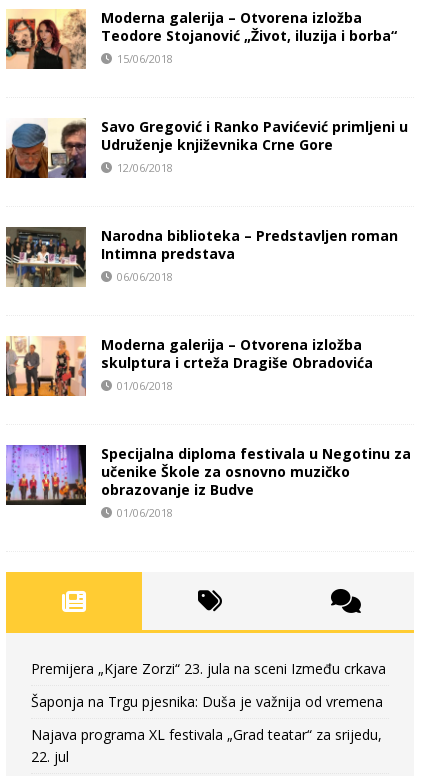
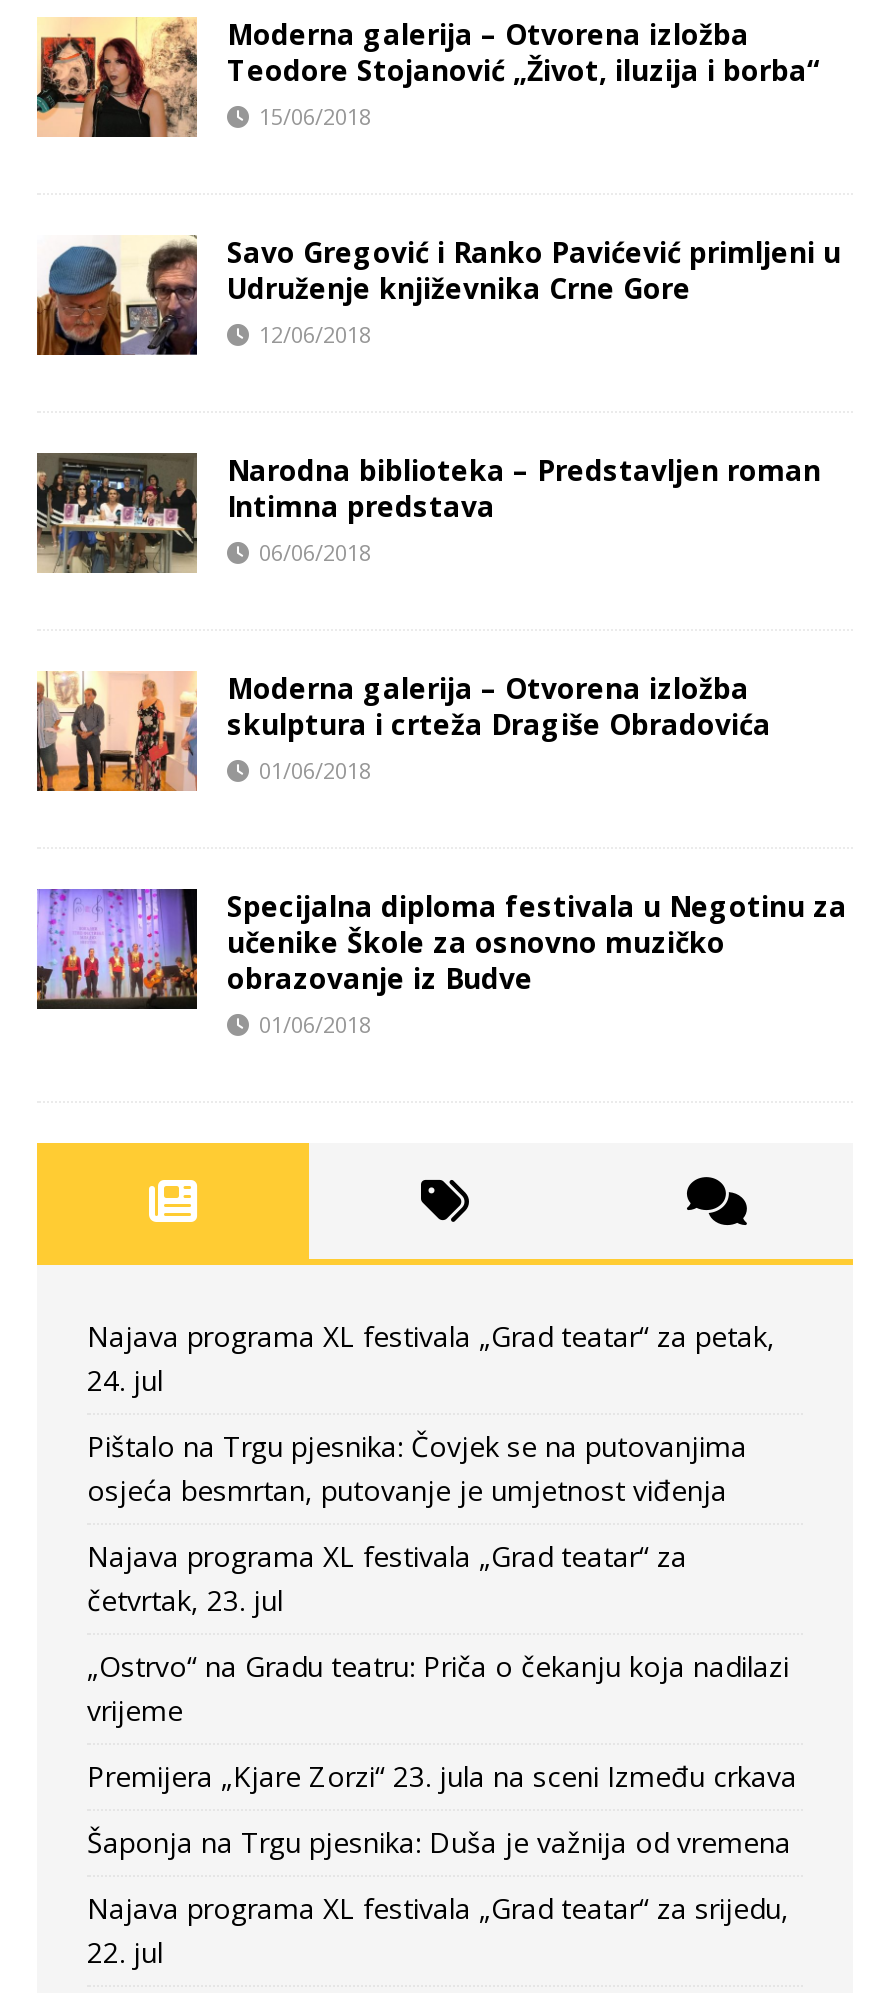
+ Najava programa XL festivala „Grad teatar“ za petak,
+ 24. jul
+ Pištalo na Trgu pjesnika: Čovjek se na putovanjima
+ osjeća besmrtan, putovanje je umjetnost viđenja
+ Najava programa XL festivala „Grad teatar“ za
+ četvrtak, 23. jul
+ „Ostrvo“ na Gradu teatru: Priča o čekanju koja nadilazi
+ vrijeme
